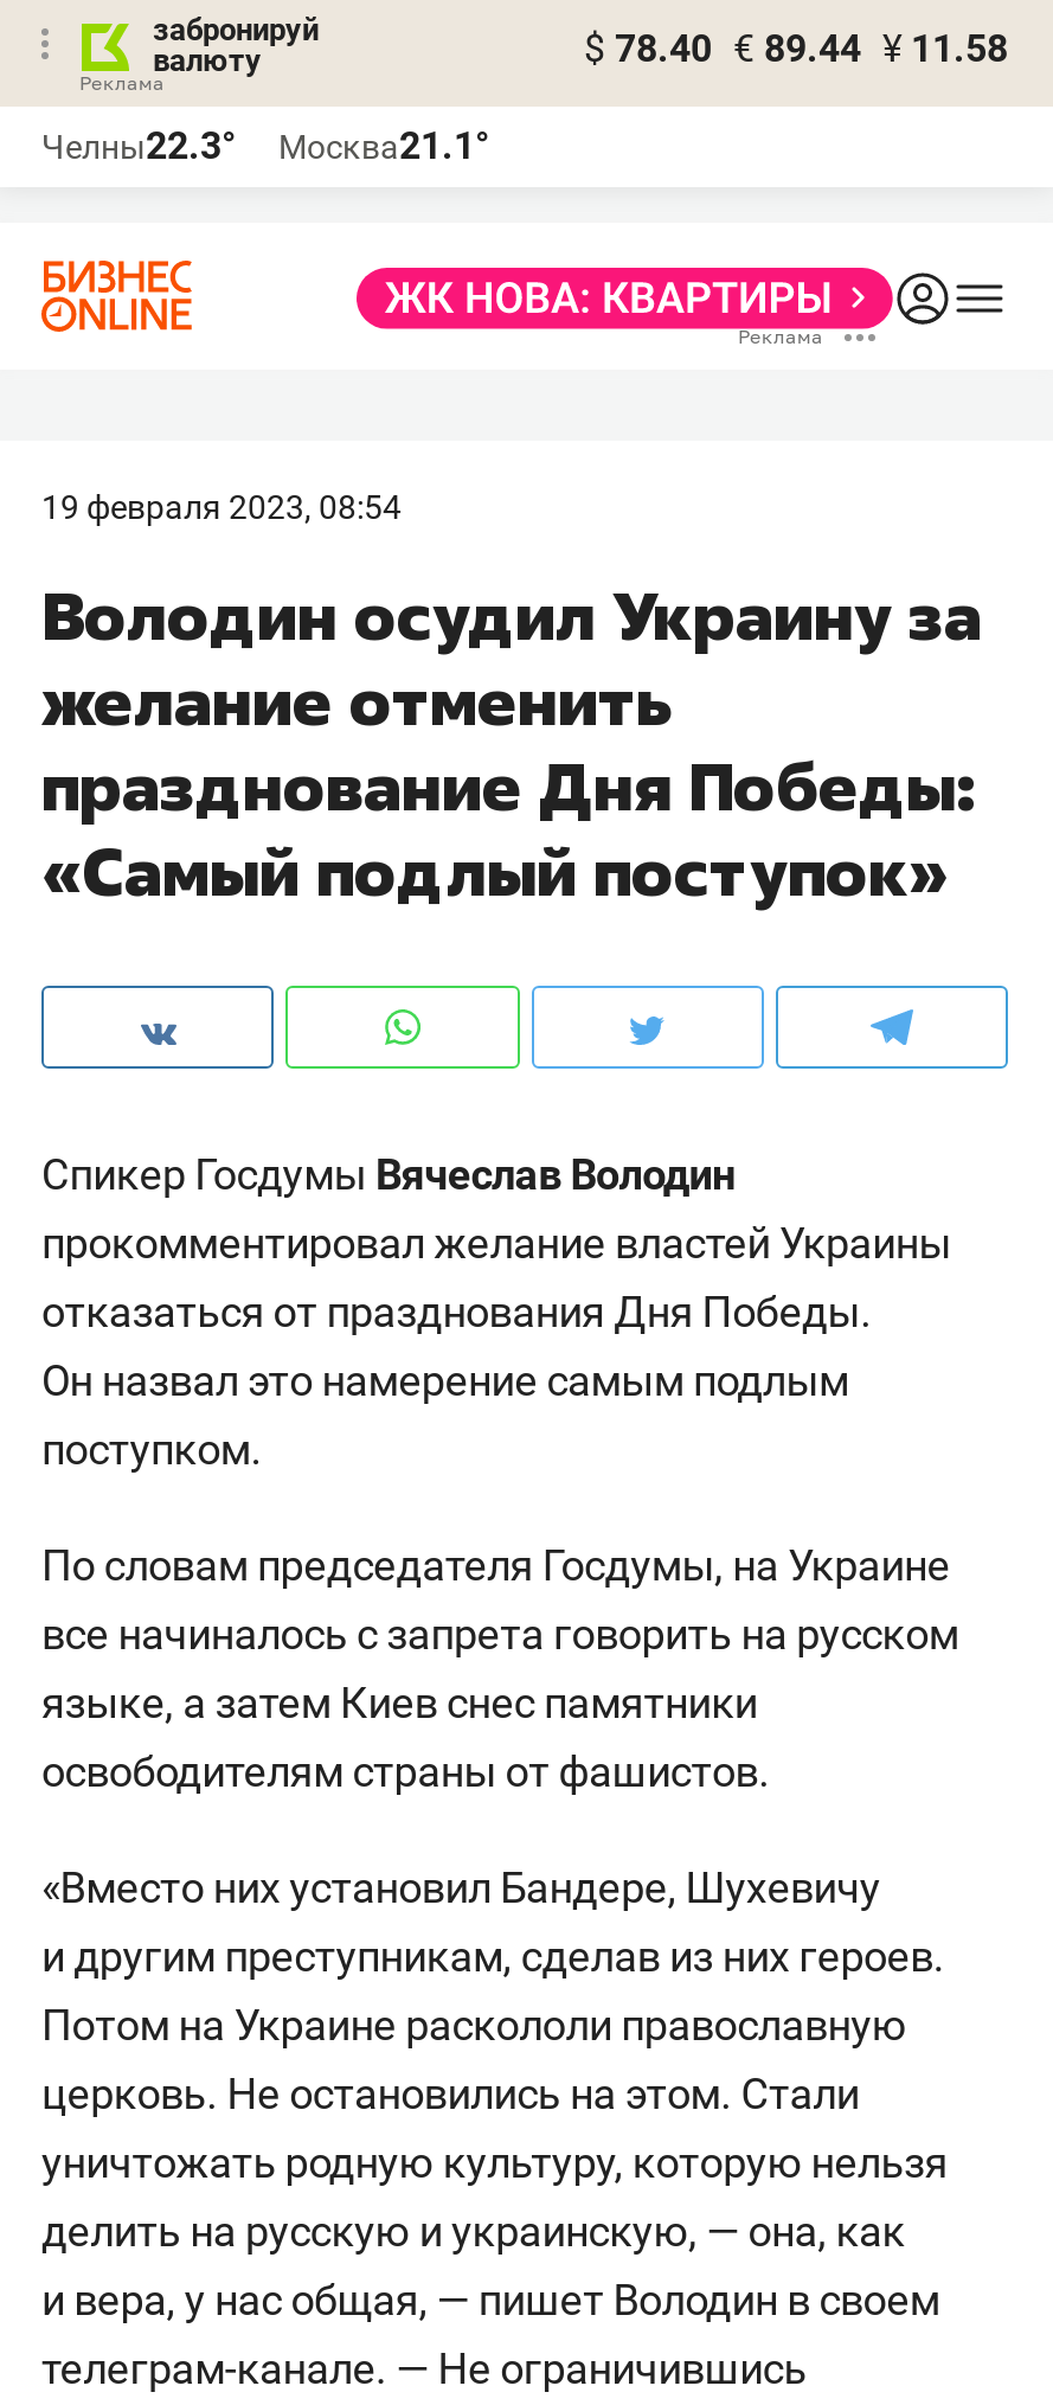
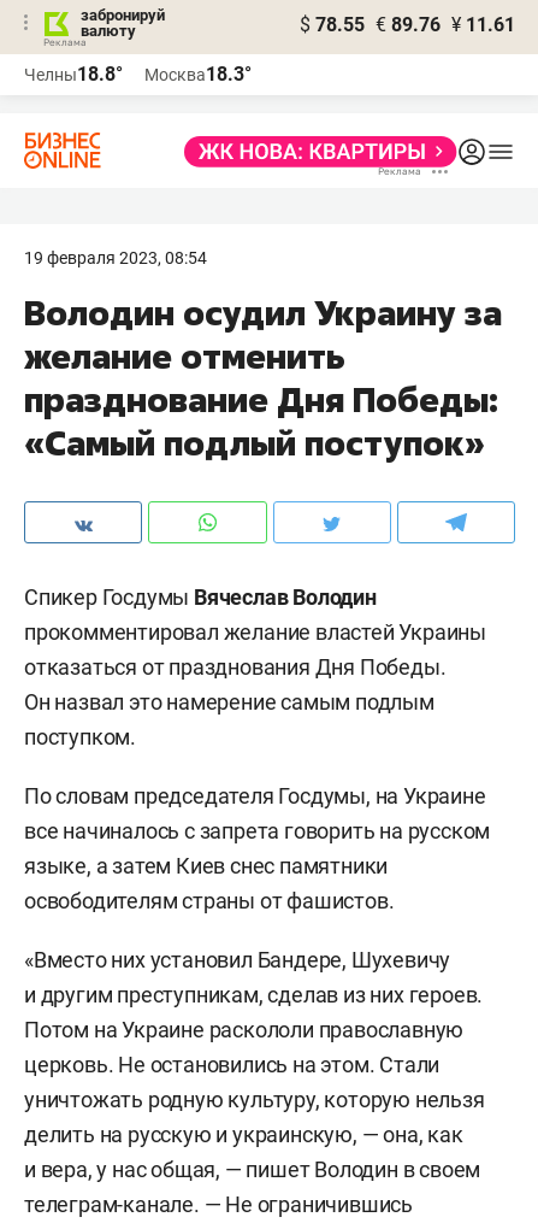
- $ 78.40 € 89.44 ¥ 11.58
+ $ 78.55 € 89.76 ¥ 11.61

- Челны22.3°
+ Челны18.8°

- Москва21.1°
+ Москва18.3°
